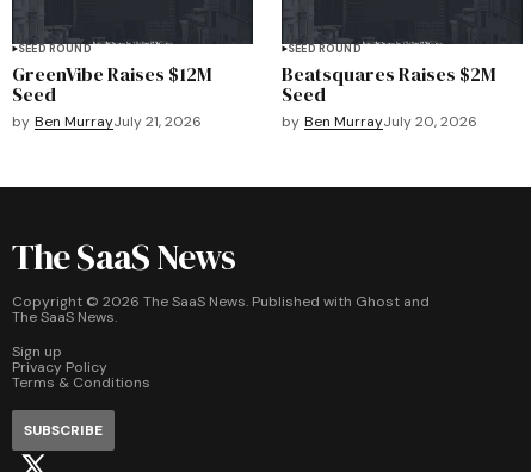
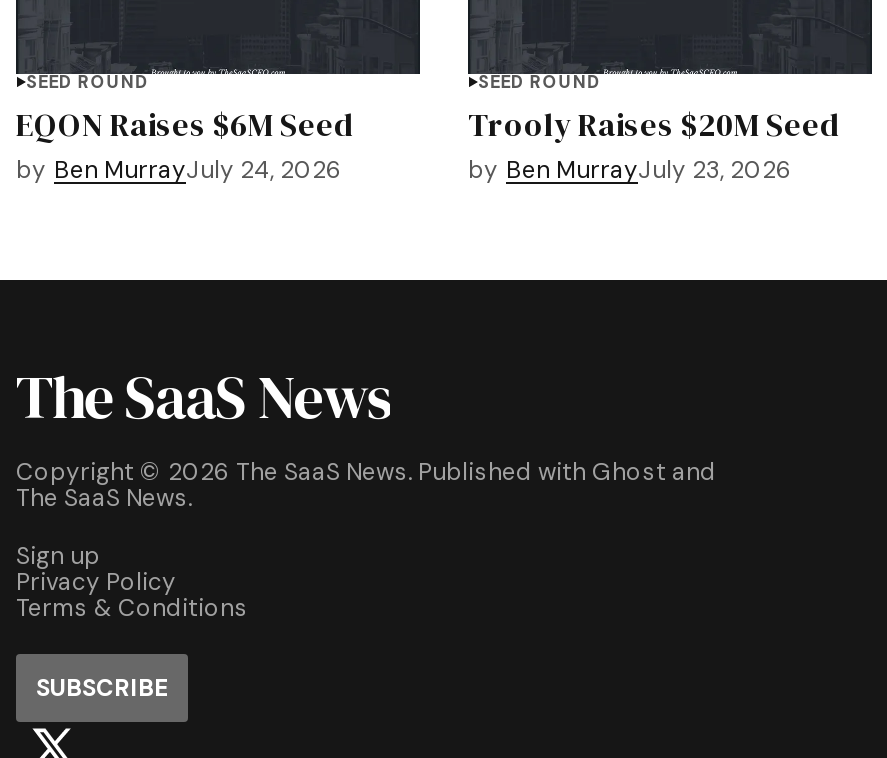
- GreenVibe Raises $12M
- Seed
- by Ben MurrayJuly 21, 2026
+ EQON Raises $6M Seed
+ by Ben MurrayJuly 24, 2026

- Beatsquares Raises $2M
- Seed
- by Ben MurrayJuly 20, 2026
+ Trooly Raises $20M Seed
+ by Ben MurrayJuly 23, 2026
